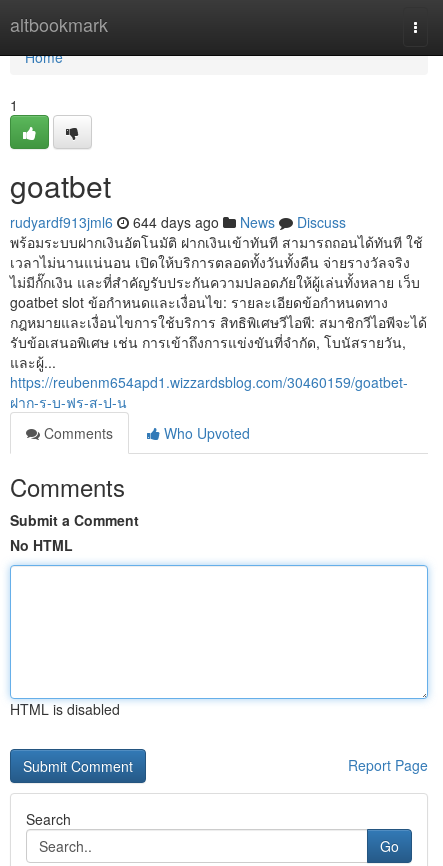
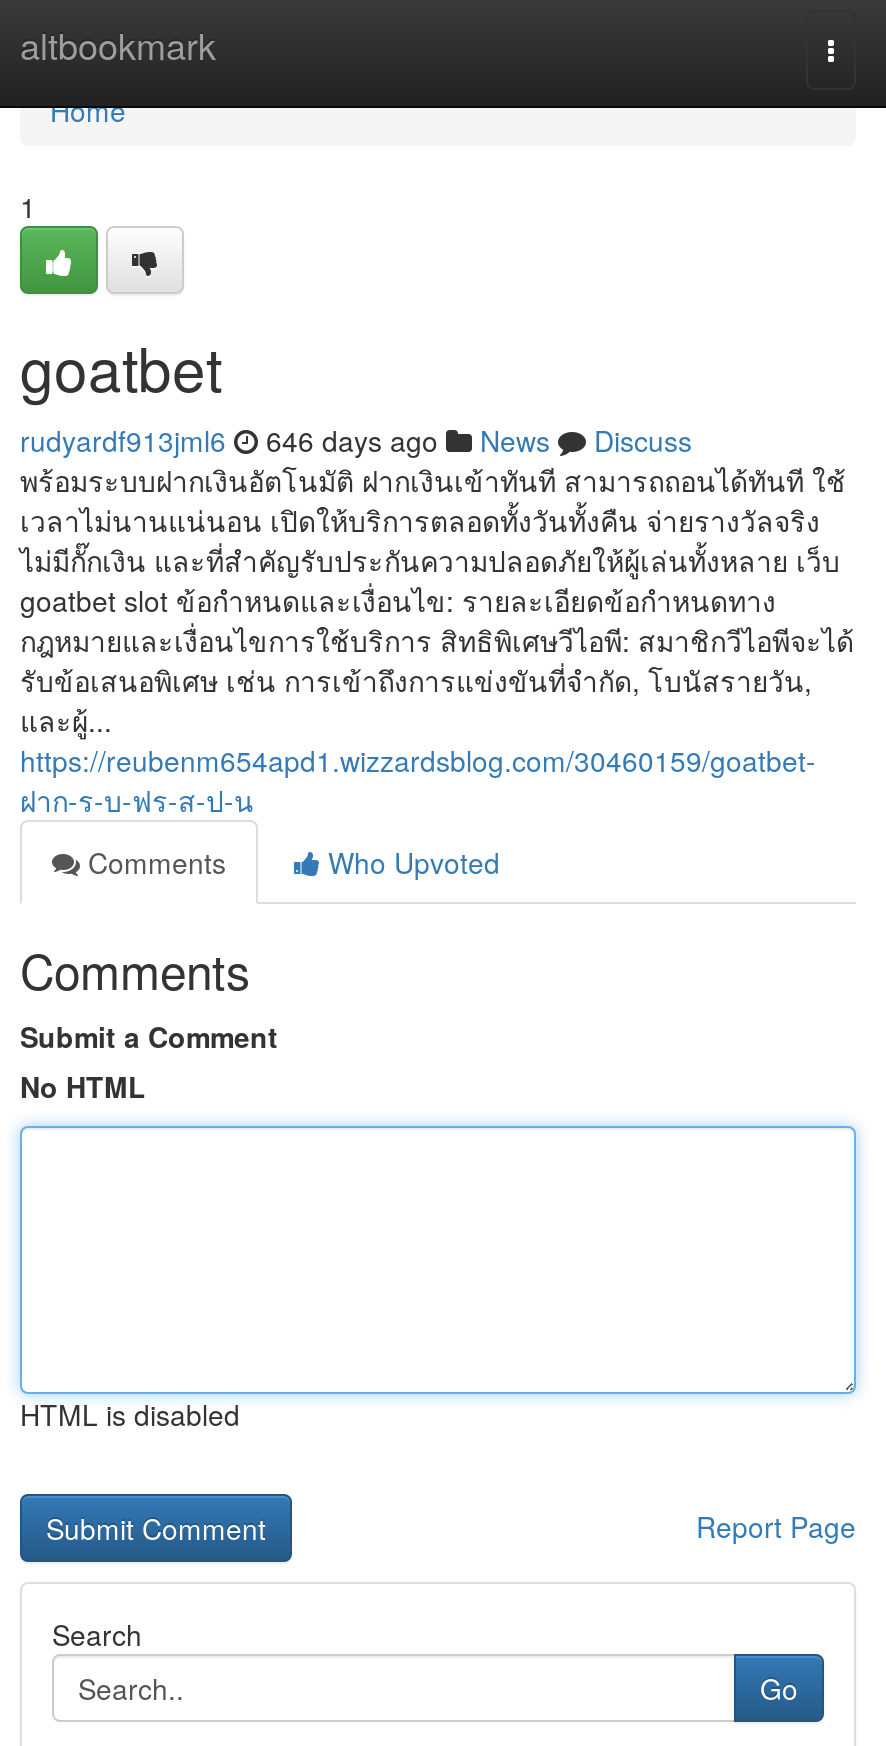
- rudyardf913jml6 644 days ago News Discuss
+ rudyardf913jml6 646 days ago News Discuss
